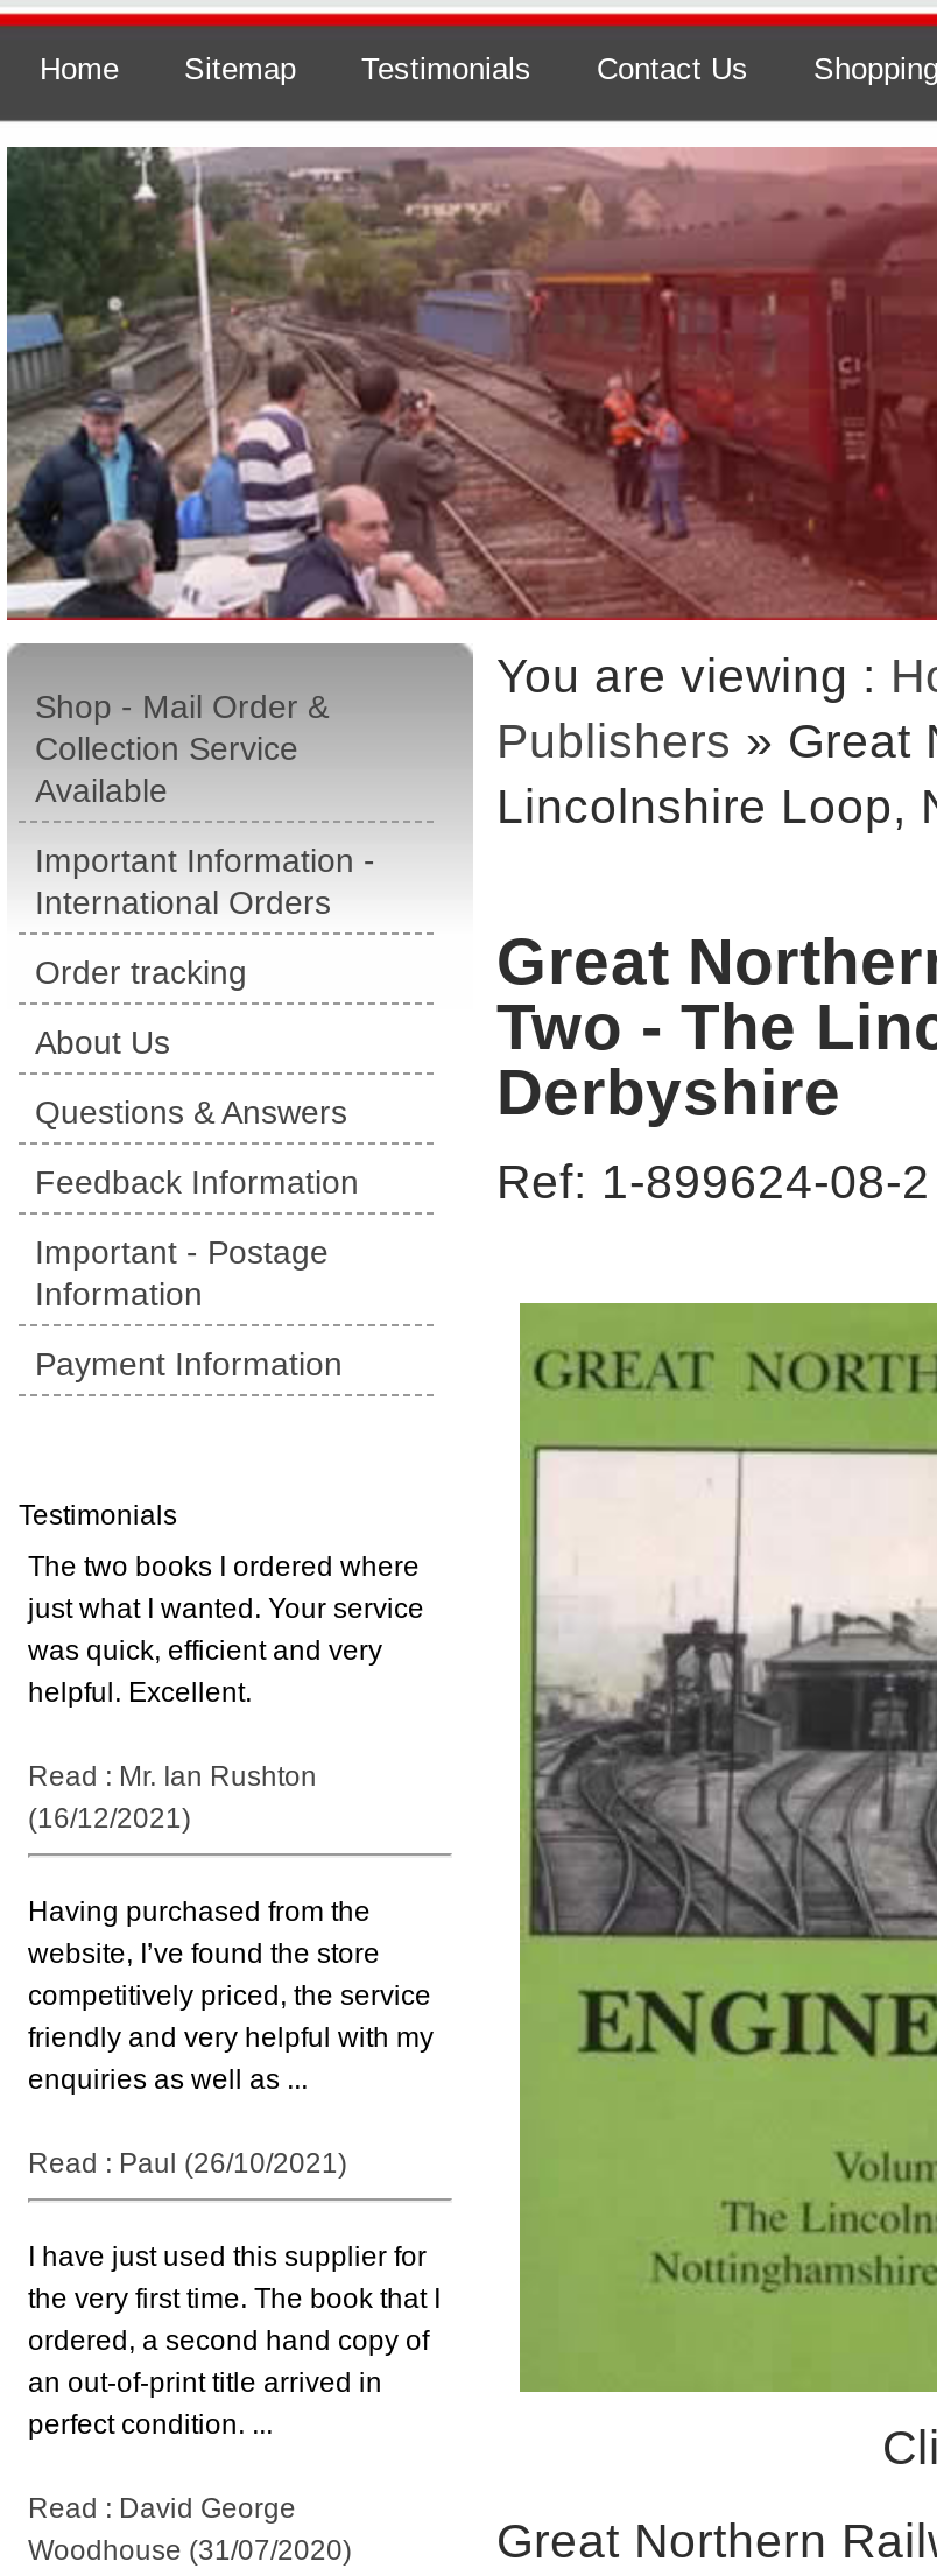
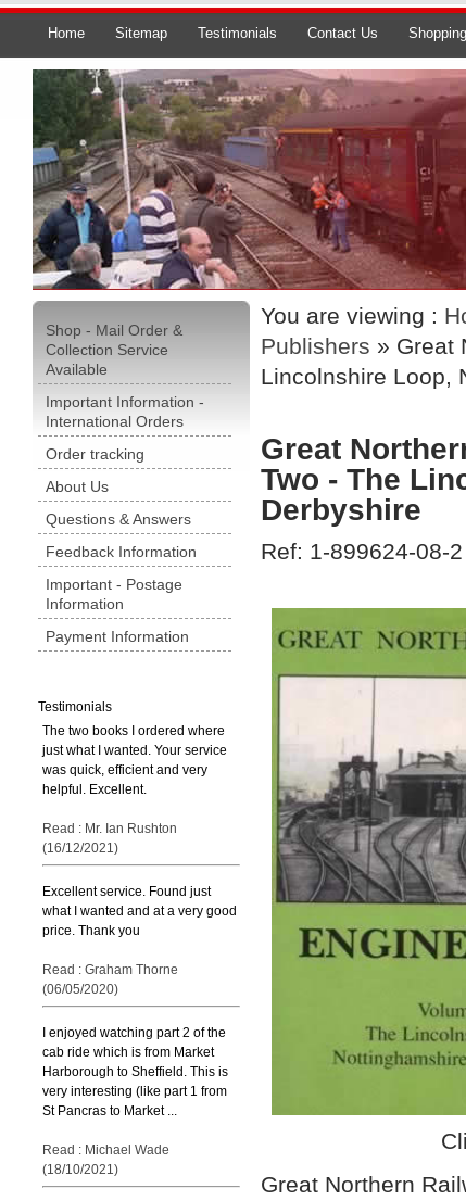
- Having purchased from the
- website, I’ve found the store
- competitively priced, the service
- friendly and very helpful with my
- enquiries as well as ...
+ Excellent service. Found just
+ what I wanted and at a very good
+ price. Thank you

- Read : Paul (26/10/2021)
+ Read : Graham Thorne
+ (06/05/2020)

- I have just used this supplier for
- the very first time. The book that I
- ordered, a second hand copy of
- an out-of-print title arrived in
- perfect condition. ...
+ I enjoyed watching part 2 of the
+ cab ride which is from Market
+ Harborough to Sheffield. This is
+ very interesting (like part 1 from
+ St Pancras to Market ...

- Read : David George
- Woodhouse (31/07/2020)
+ Read : Michael Wade
+ (18/10/2021)
